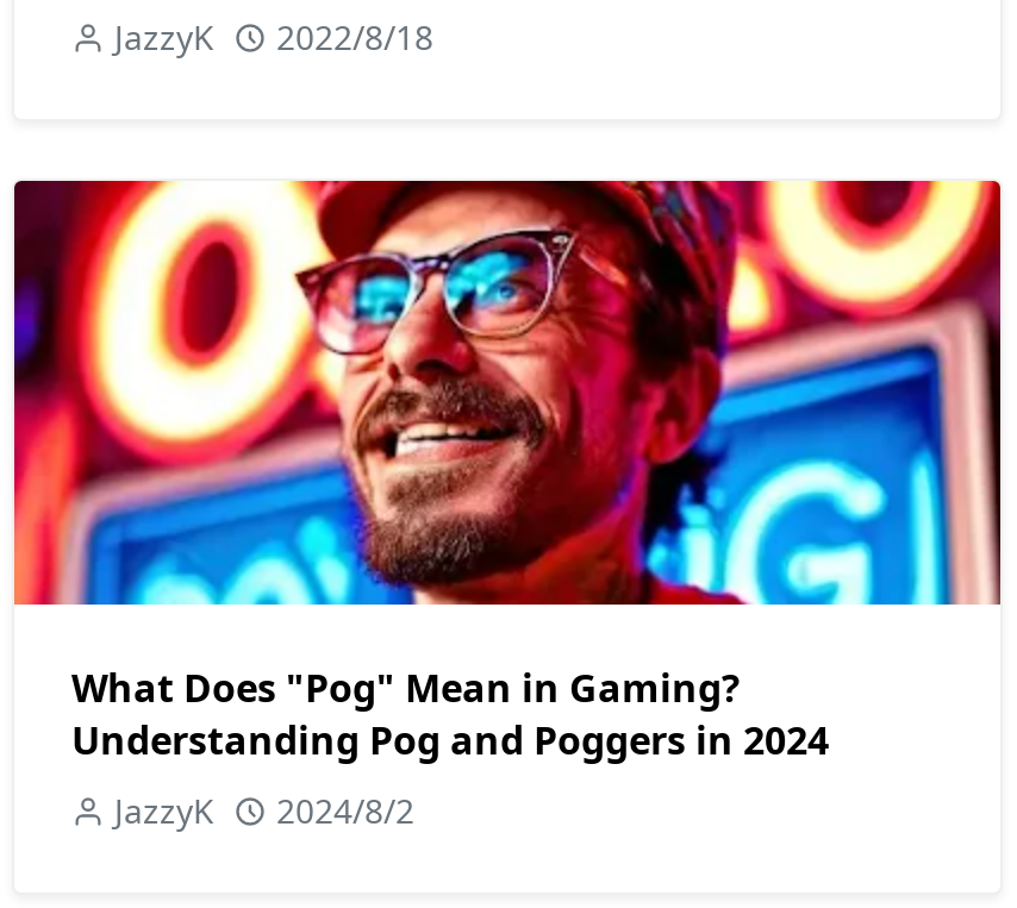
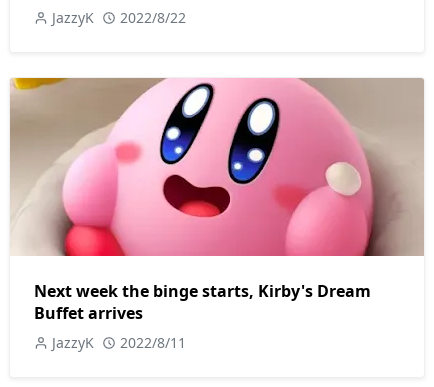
- JazzyK 2022/8/18
+ JazzyK 2022/8/22

- [image]
- What Does "Pog" Mean in Gaming?
- Understanding Pog and Poggers in 2024
+ [image]
+ Next week the binge starts, Kirby's Dream
+ Buffet arrives

- JazzyK 2024/8/2
+ JazzyK 2022/8/11
